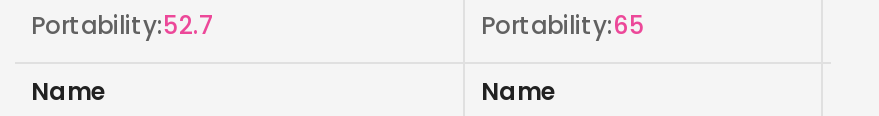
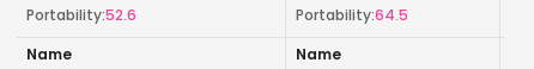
- Portability:52.7
+ Portability:52.6

- Portability:65
+ Portability:64.5
